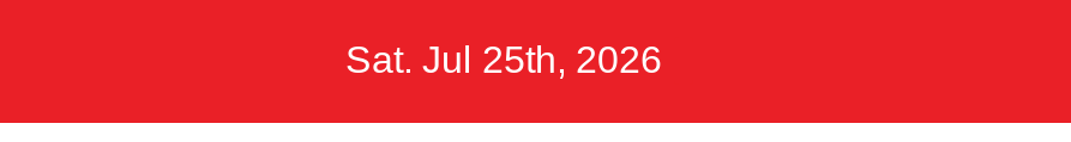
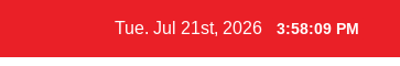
- Sat. Jul 25th, 2026
+ Tue. Jul 21st, 2026 3:58:09 PM
